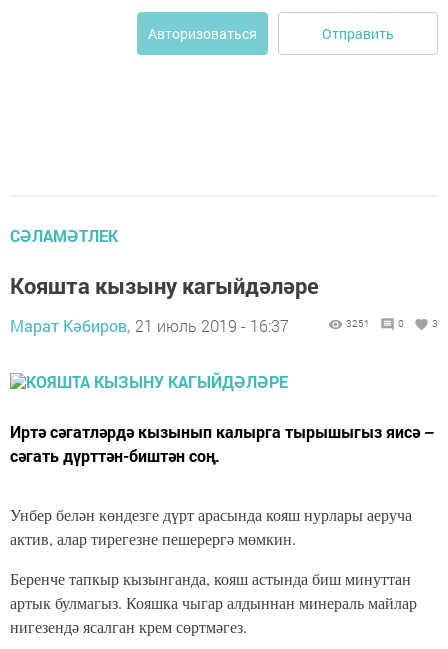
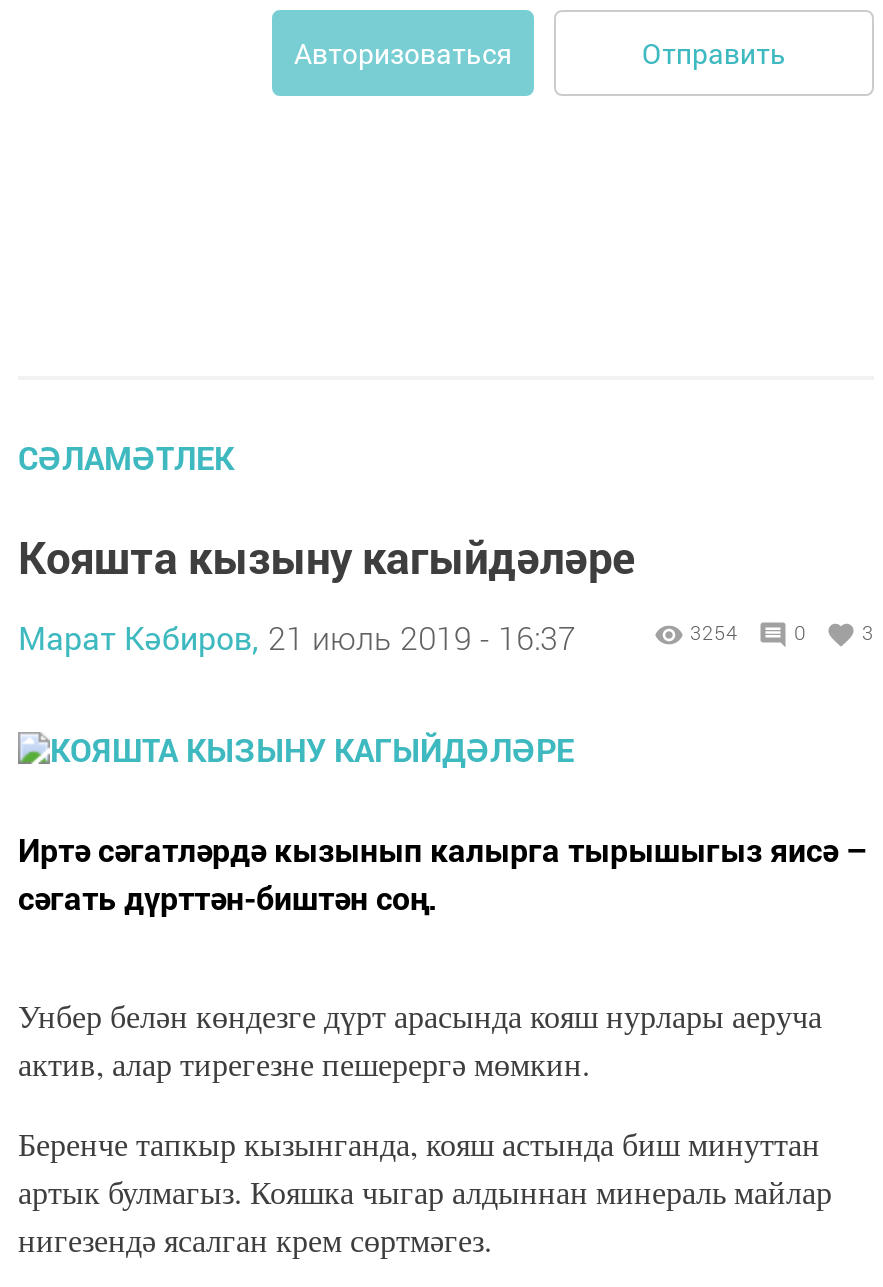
- 3251
+ 3254
